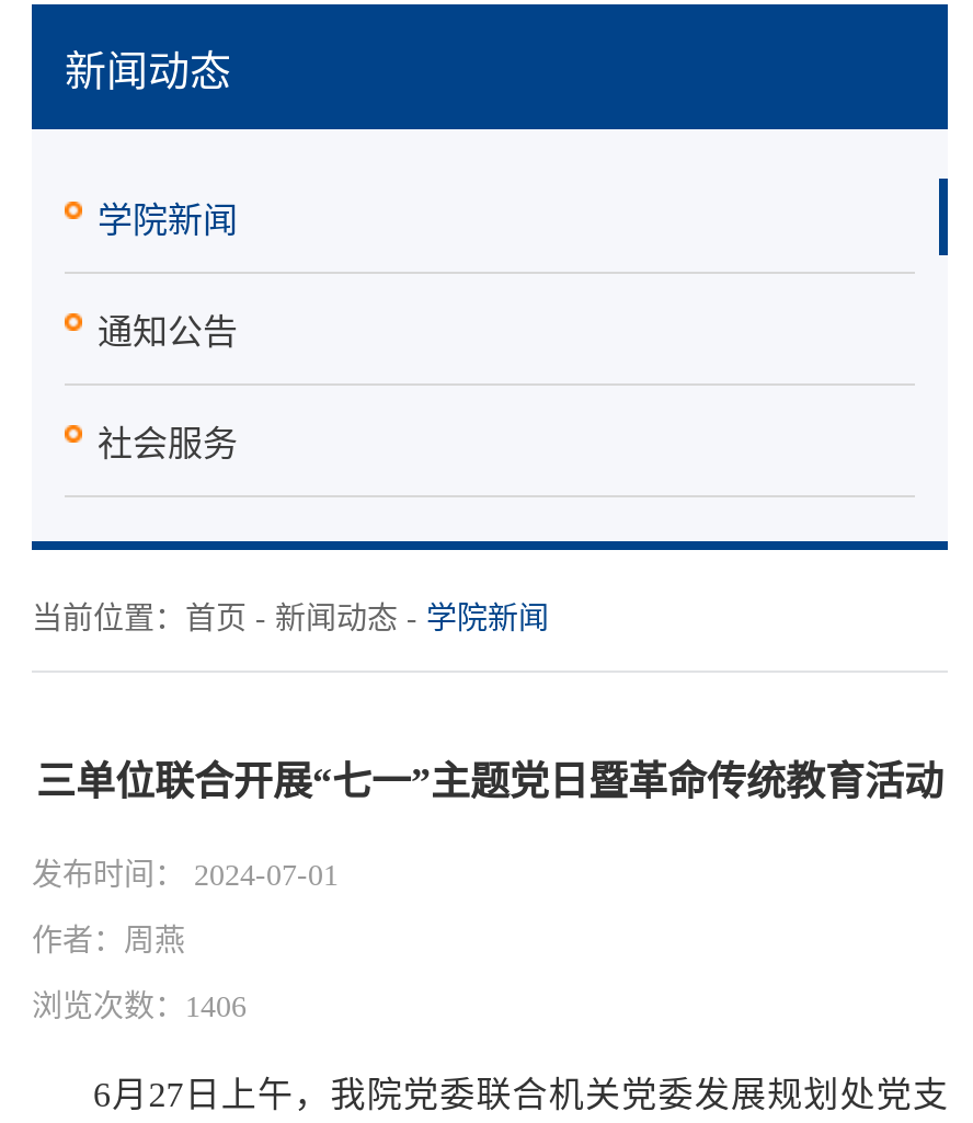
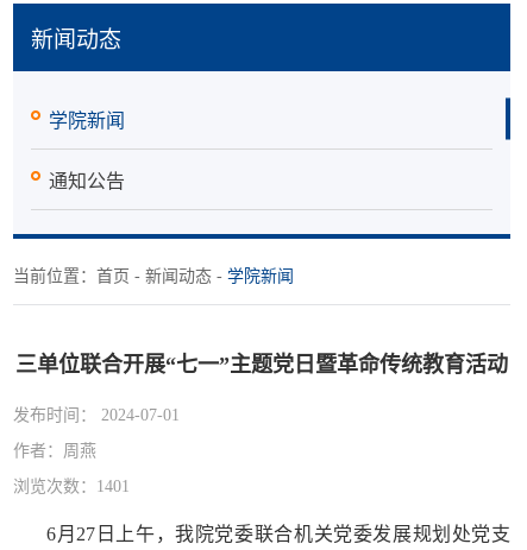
- 社会服务

- 浏览次数：1406
+ 浏览次数：1401
